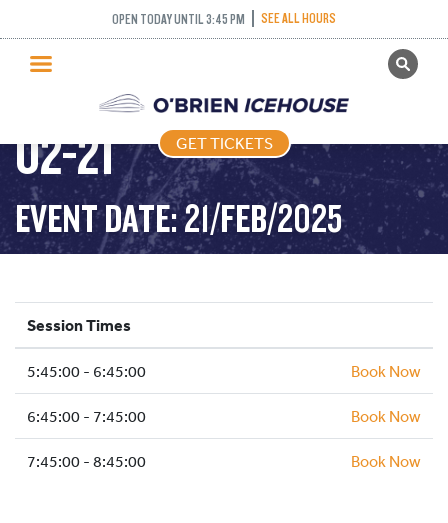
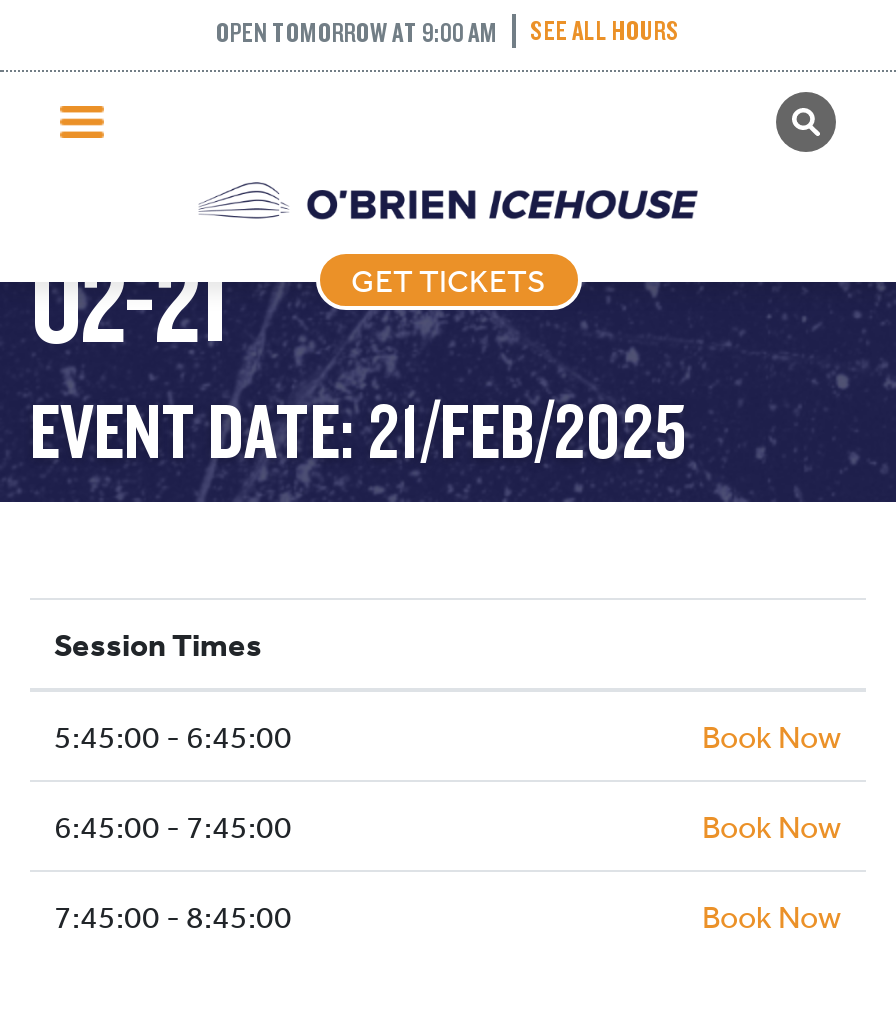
- OPEN TODAY UNTIL 3:45 PM
+ OPEN TOMORROW AT 9:00 AM
